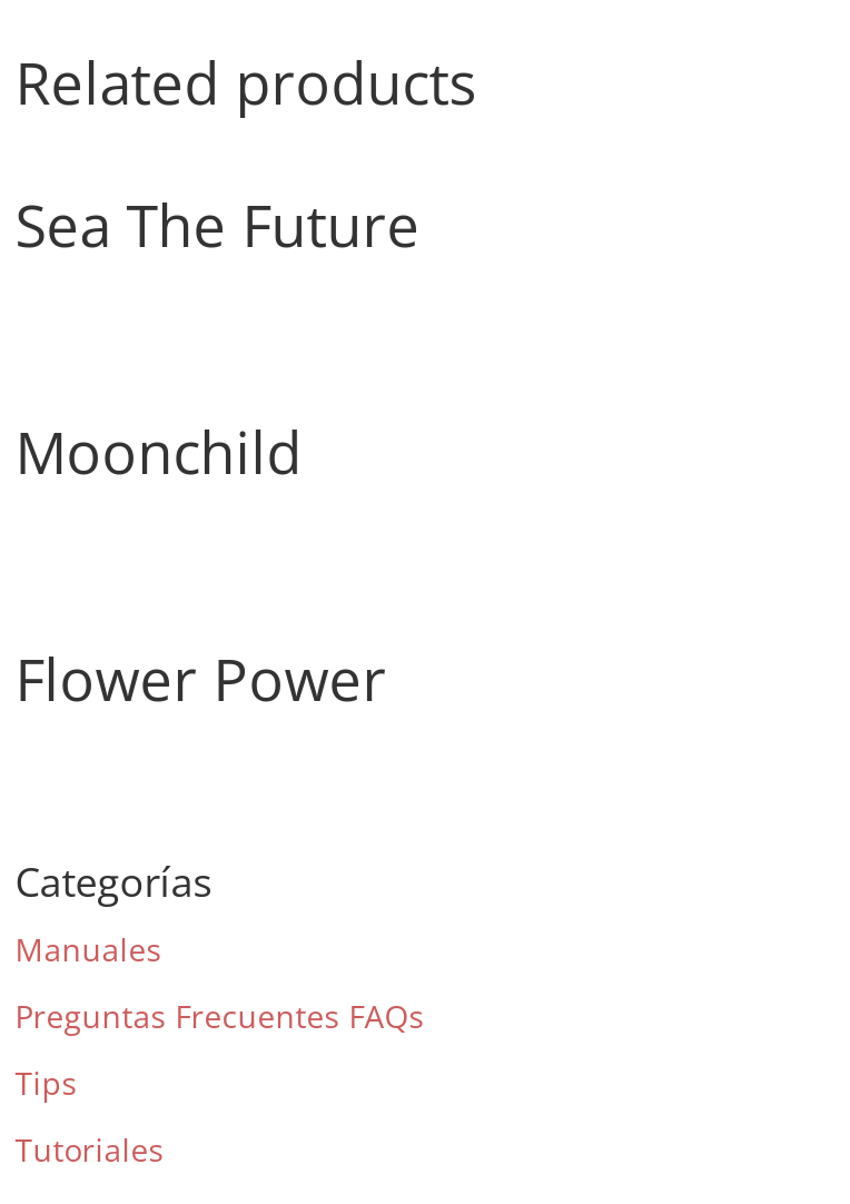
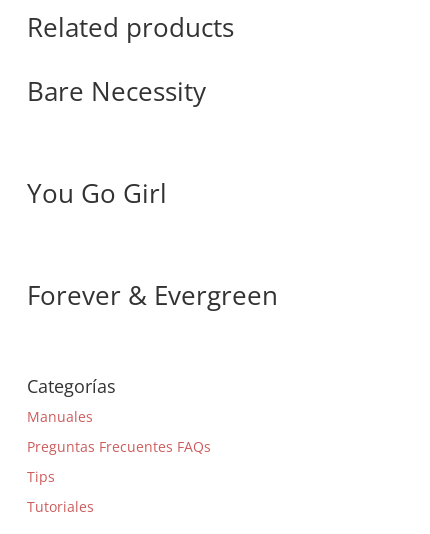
- Sea The Future
+ Bare Necessity

- Moonchild
+ You Go Girl

- Flower Power
+ Forever & Evergreen
